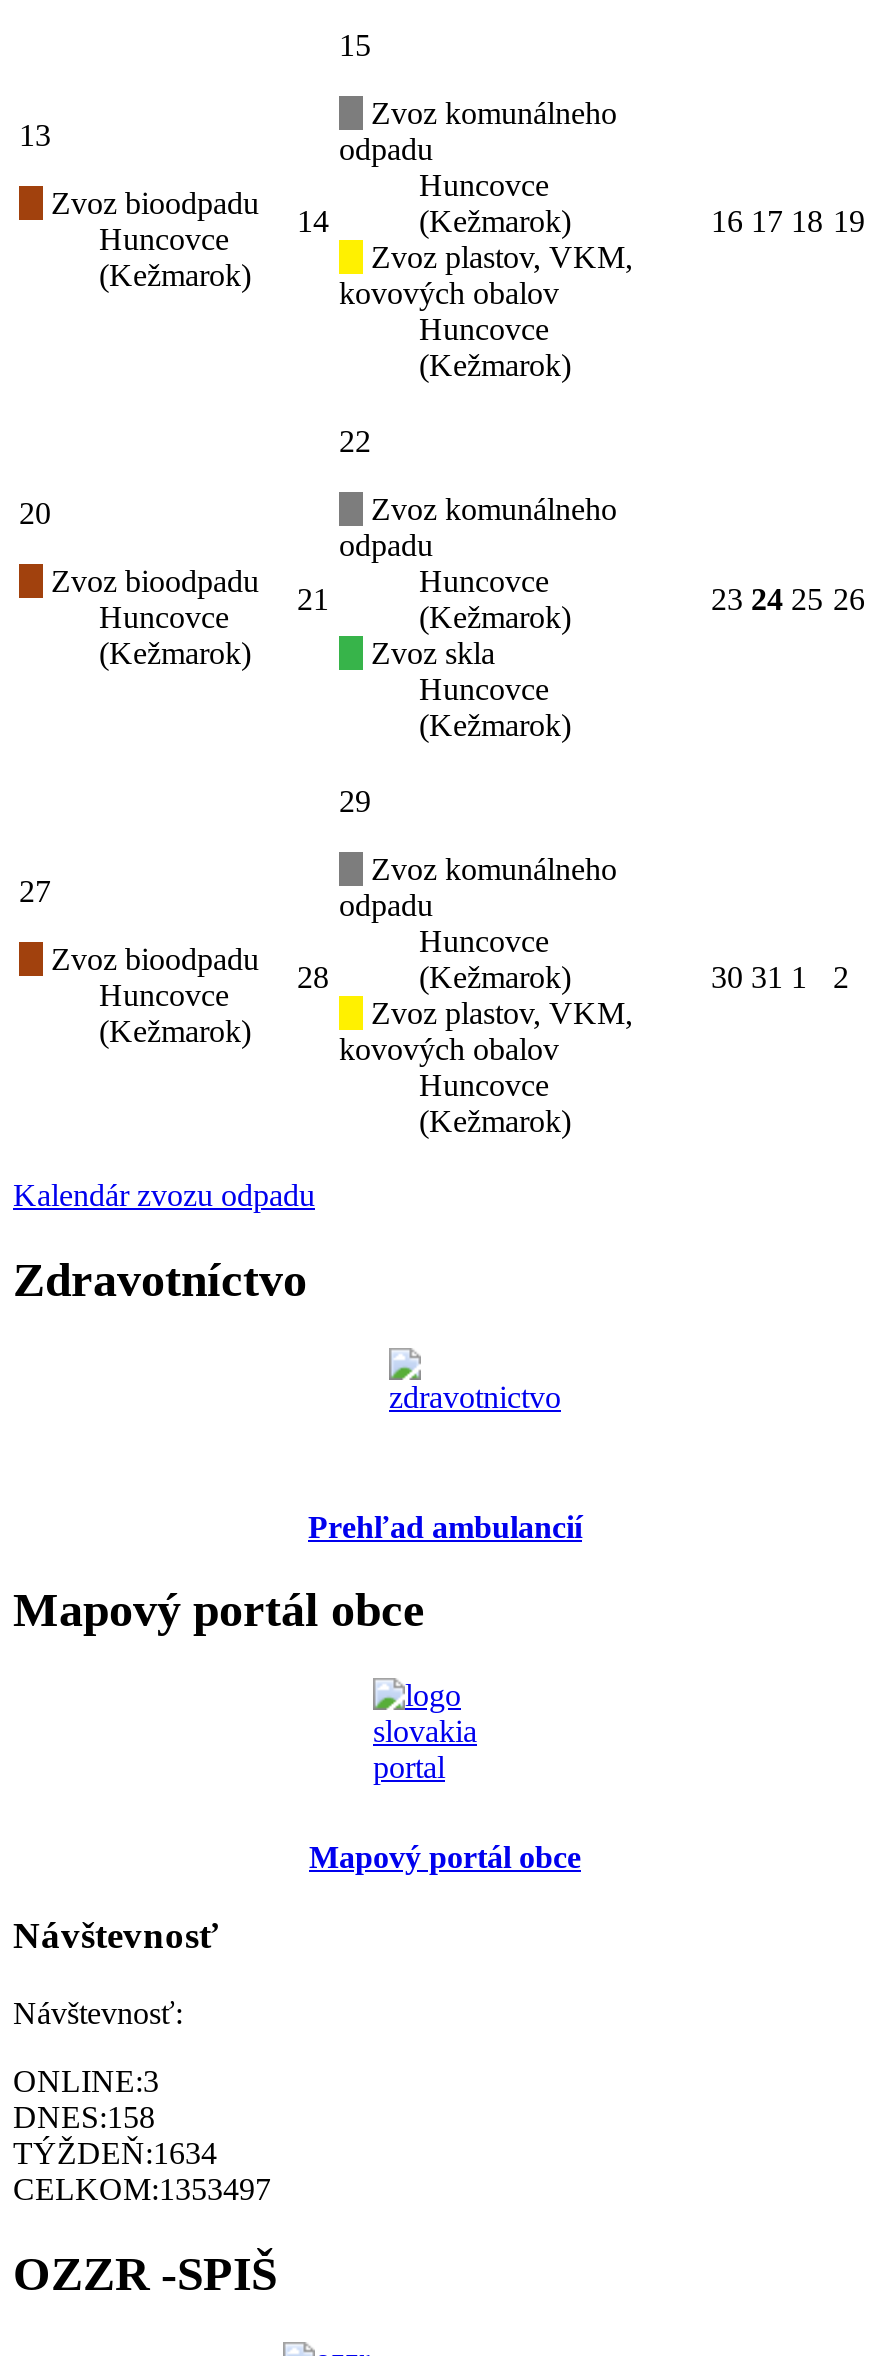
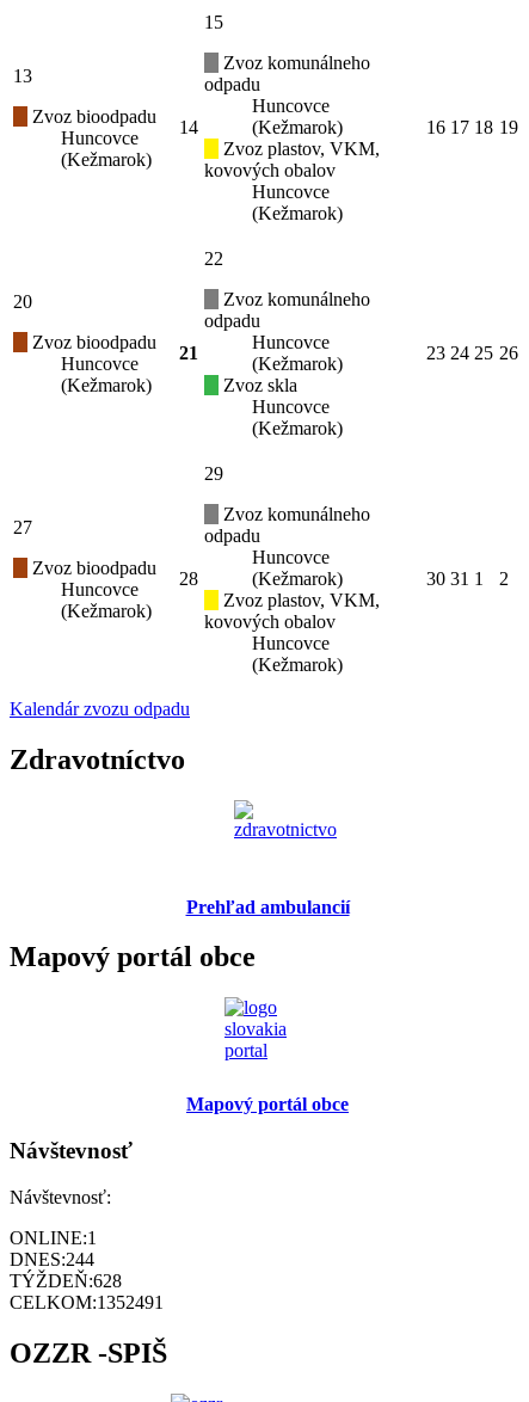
- ONLINE:3
+ ONLINE:1

- DNES:158
+ DNES:244

- TÝŽDEŇ:1634
+ TÝŽDEŇ:628

- CELKOM:1353497
+ CELKOM:1352491
